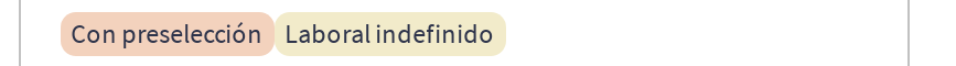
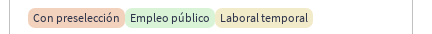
- Laboral indefinido
+ Empleo público
+ Laboral temporal
